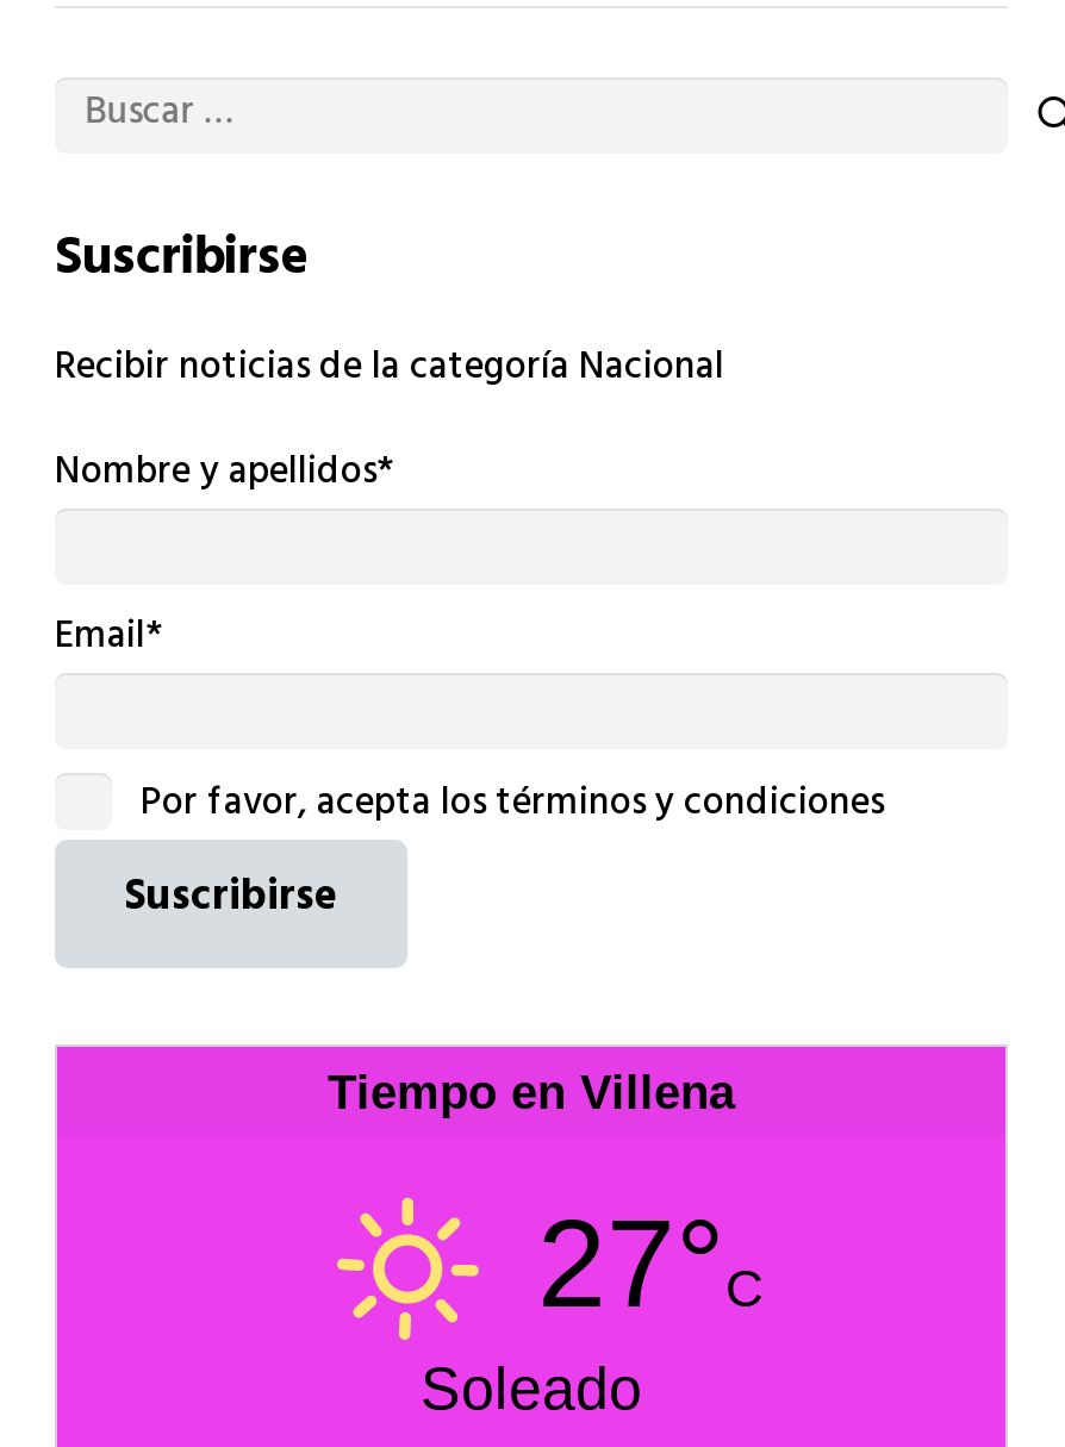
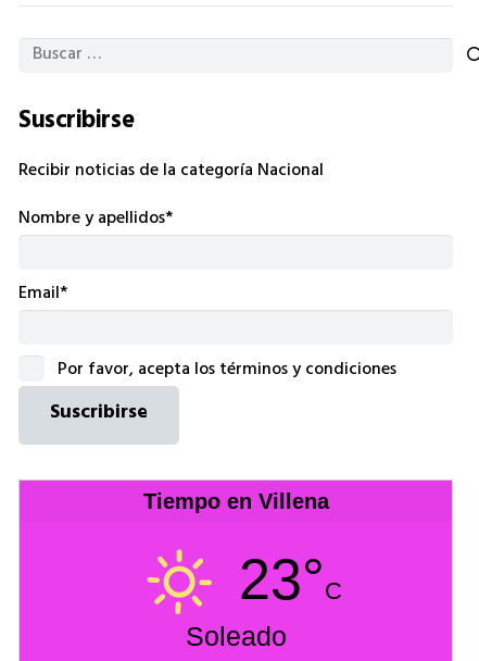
- 27°C
+ 23°C
